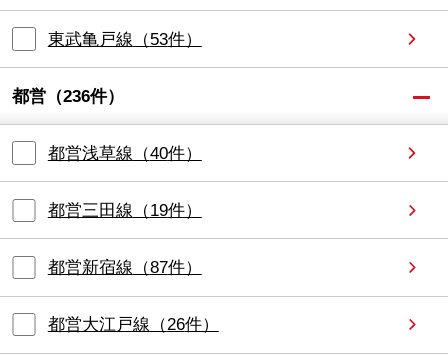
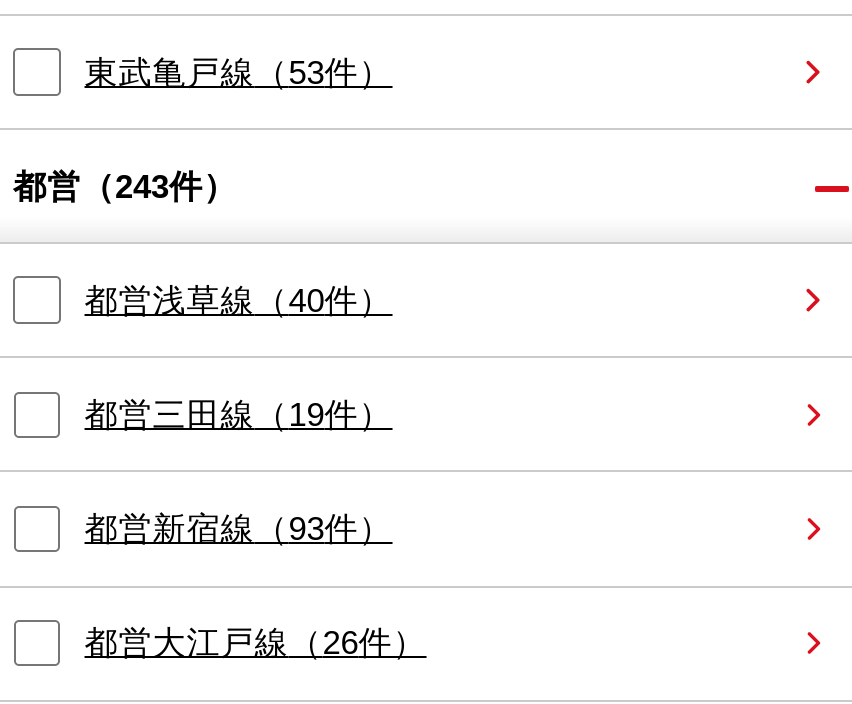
- 都営（236件）
+ 都営（243件）

- 都営新宿線（87件）
+ 都営新宿線（93件）
